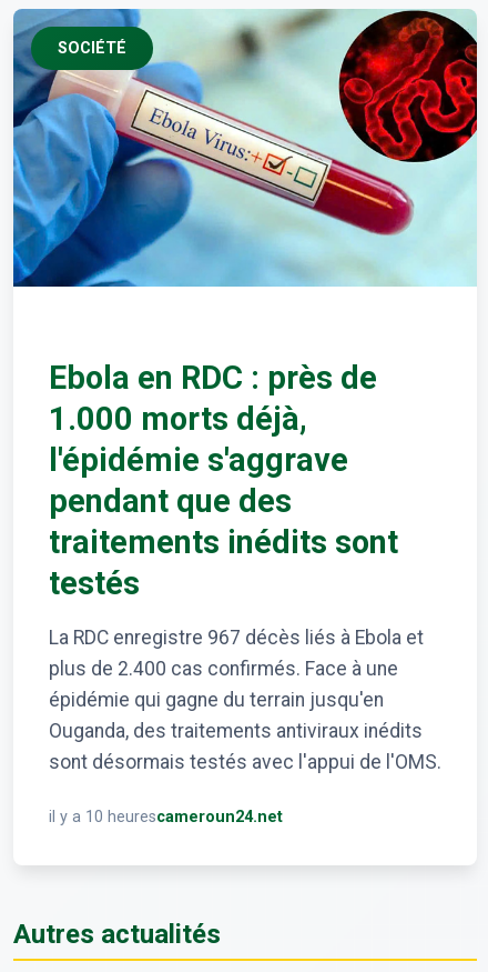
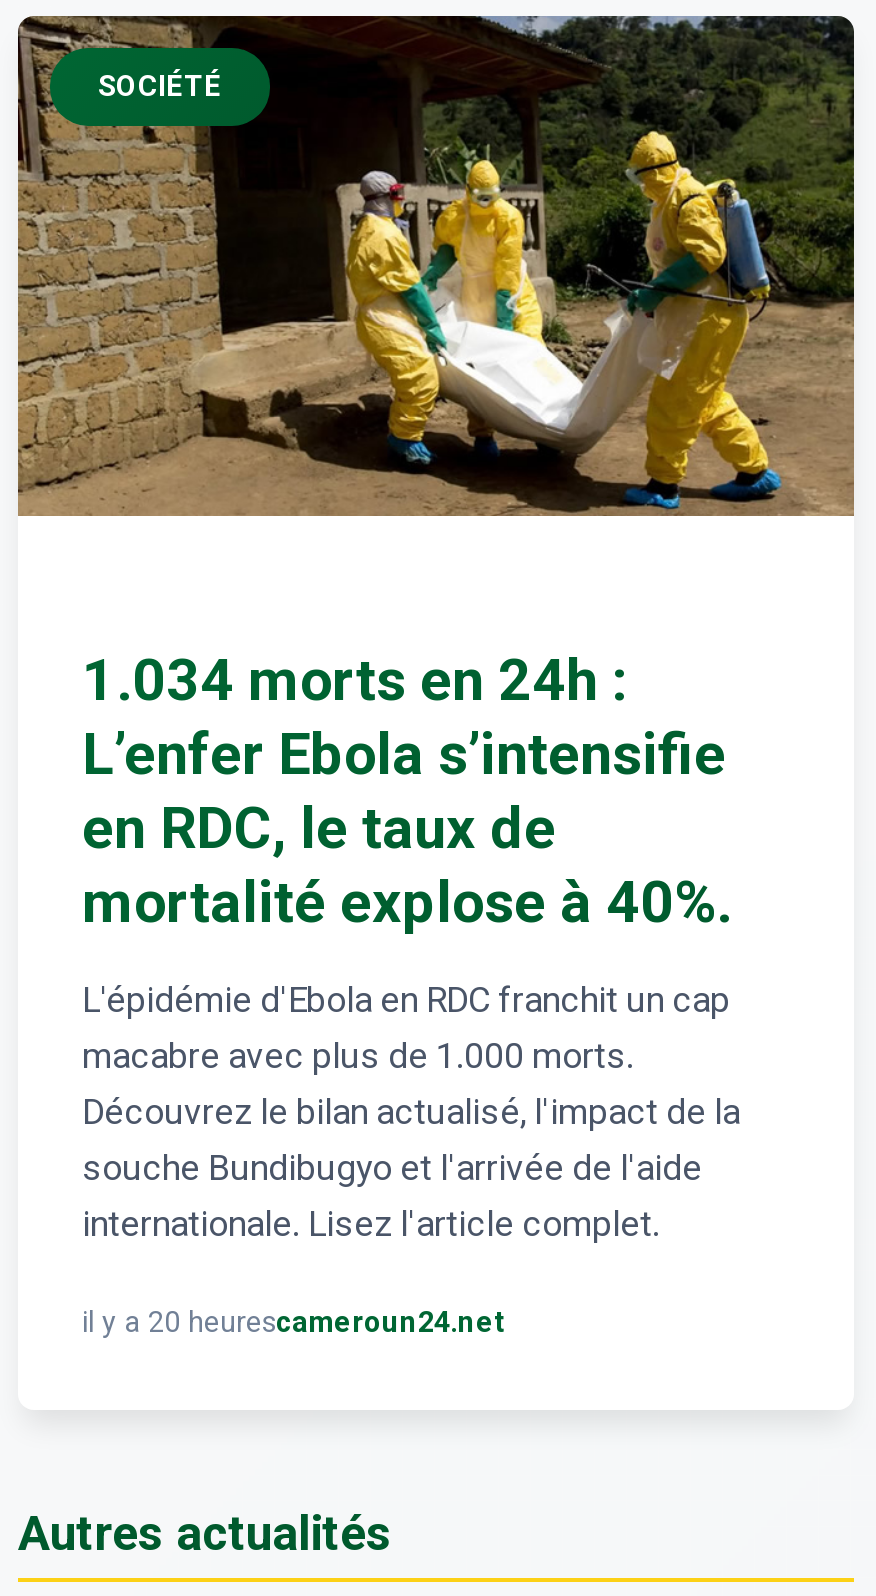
- [image]
+ [image]

- Ebola en RDC : près de
- 1.000 morts déjà,
- l'épidémie s'aggrave
- pendant que des
- traitements inédits sont
- testés
+ 1.034 morts en 24h :
+ L’enfer Ebola s’intensifie
+ en RDC, le taux de
+ mortalité explose à 40%.

- La RDC enregistre 967 décès liés à Ebola et
- plus de 2.400 cas confirmés. Face à une
- épidémie qui gagne du terrain jusqu'en
- Ouganda, des traitements antiviraux inédits
- sont désormais testés avec l'appui de l'OMS.
+ L'épidémie d'Ebola en RDC franchit un cap
+ macabre avec plus de 1.000 morts.
+ Découvrez le bilan actualisé, l'impact de la
+ souche Bundibugyo et l'arrivée de l'aide
+ internationale. Lisez l'article complet.

- il y a 10 heurescameroun24.net
+ il y a 20 heurescameroun24.net
